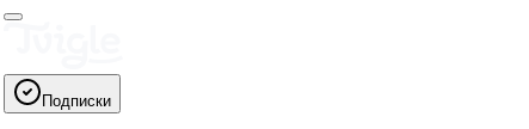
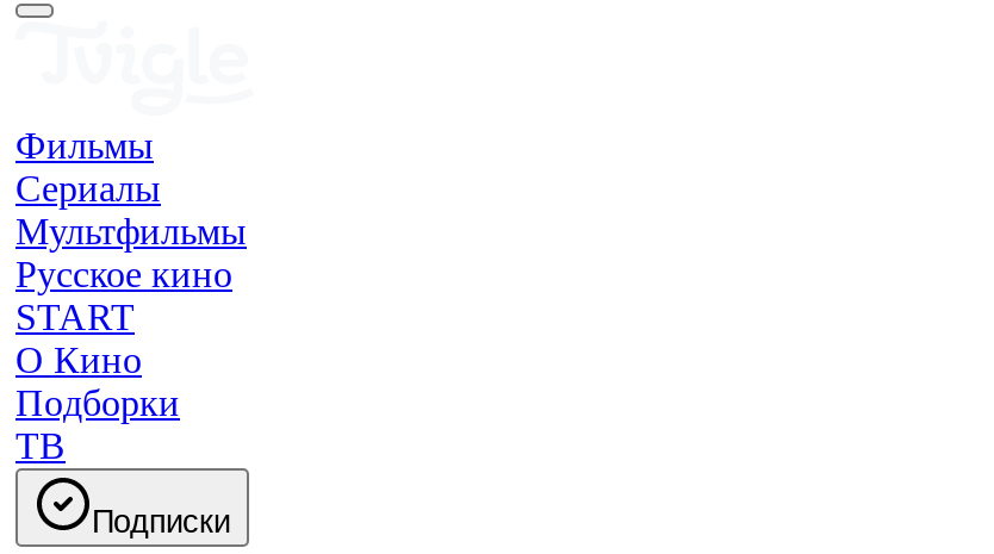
+ Фильмы
+ Сериалы
+ Мультфильмы
+ Русское кино
+ START
+ О Кино
+ Подборки
+ ТВ
